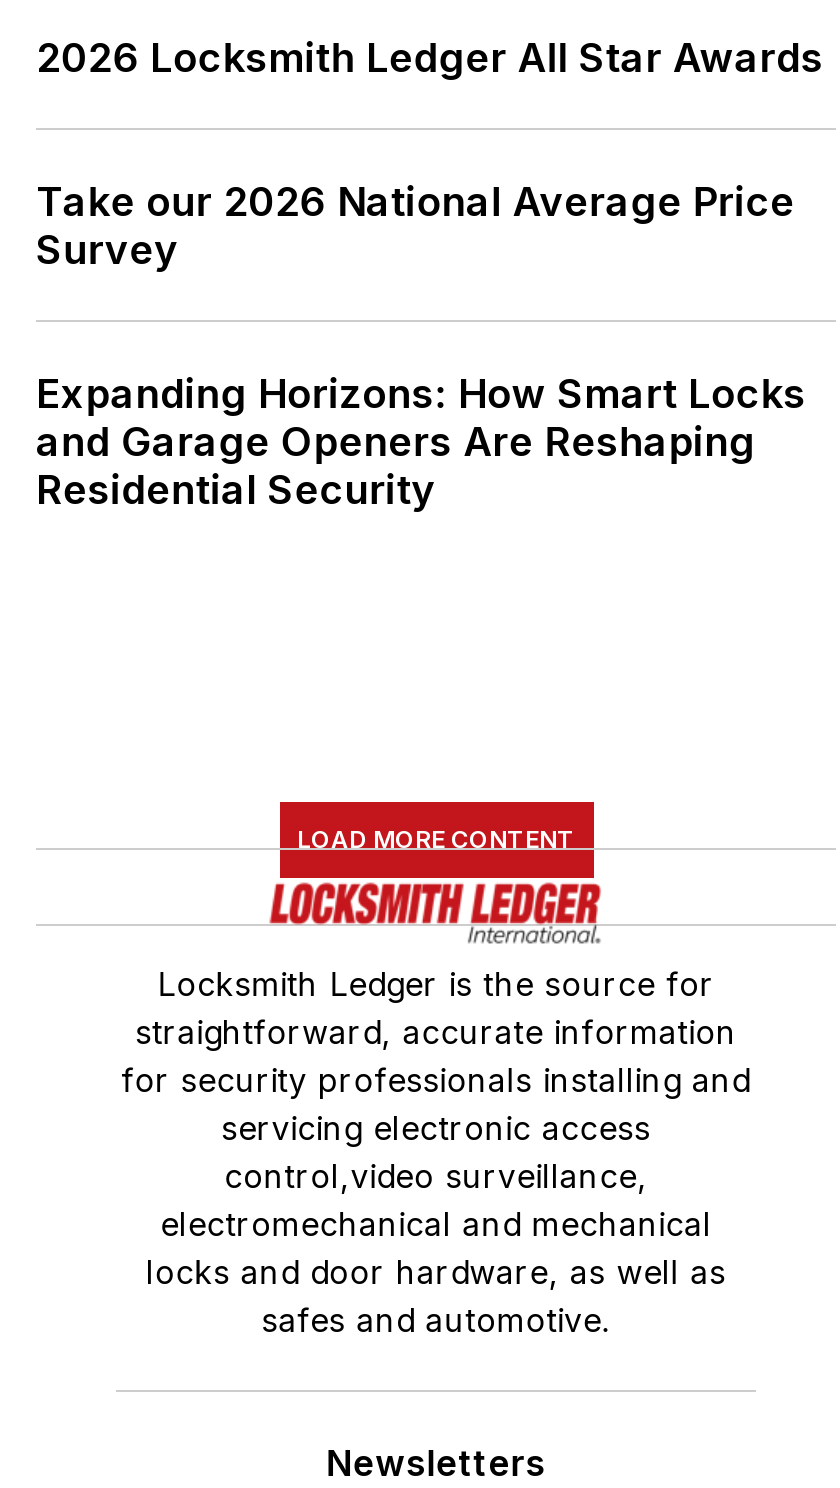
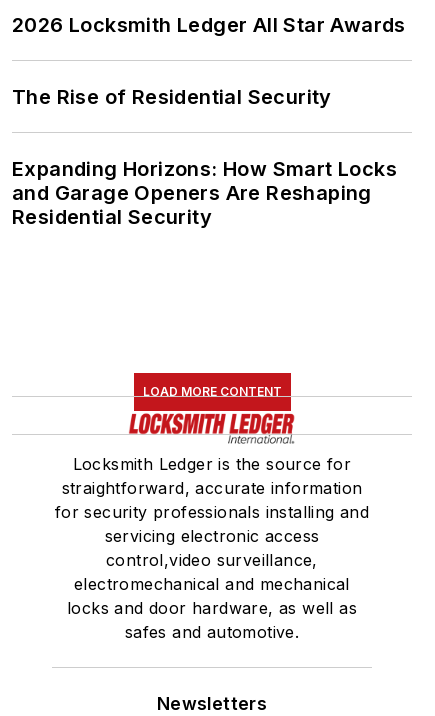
- Take our 2026 National Average Price
- Survey
+ The Rise of Residential Security
